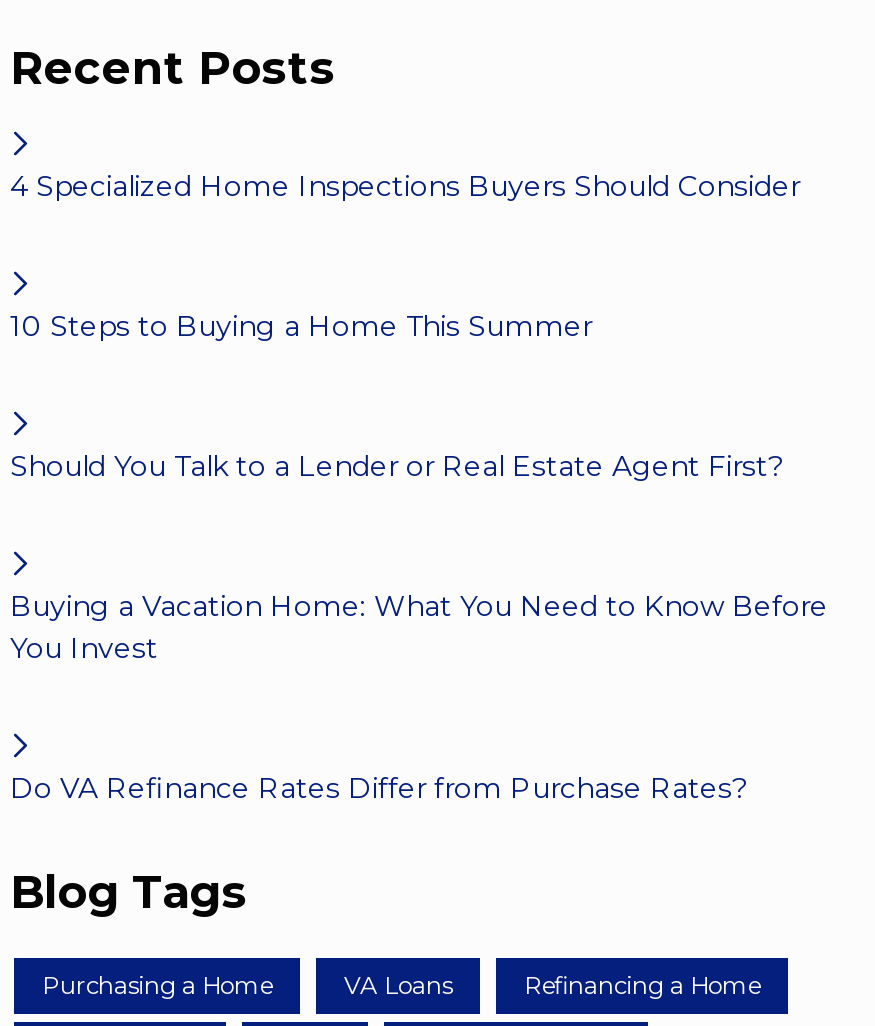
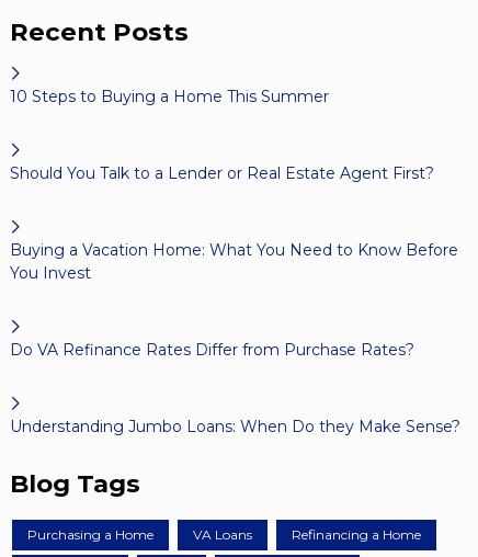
- 4 Specialized Home Inspections Buyers Should Consider

moved up: 10 Steps to Buying a Home This Summer | Should You Talk to a Lender or Real Estate Agent First? | Buying a Vacation Home: What You Need to Know Before | You Invest | Do VA Refinance Rates Differ from Purchase Rates?

+ Understanding Jumbo Loans: When Do they Make Sense?
